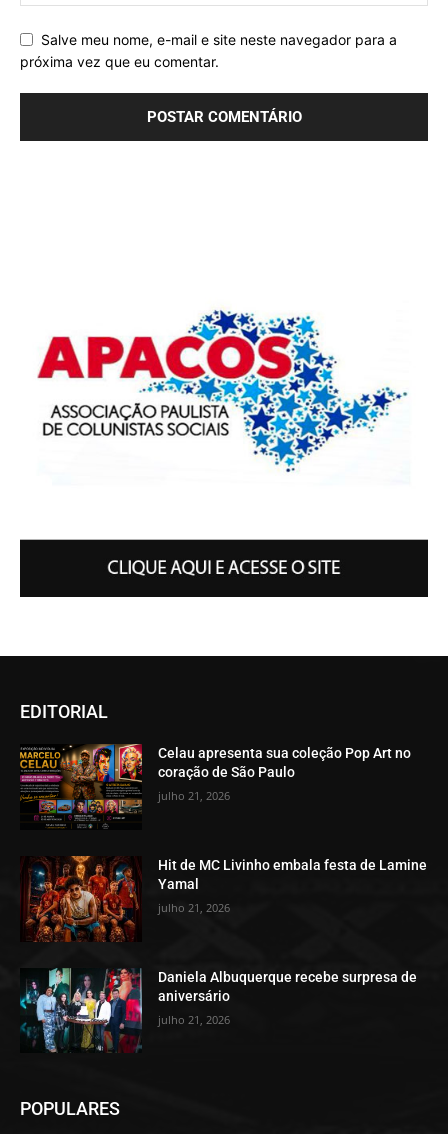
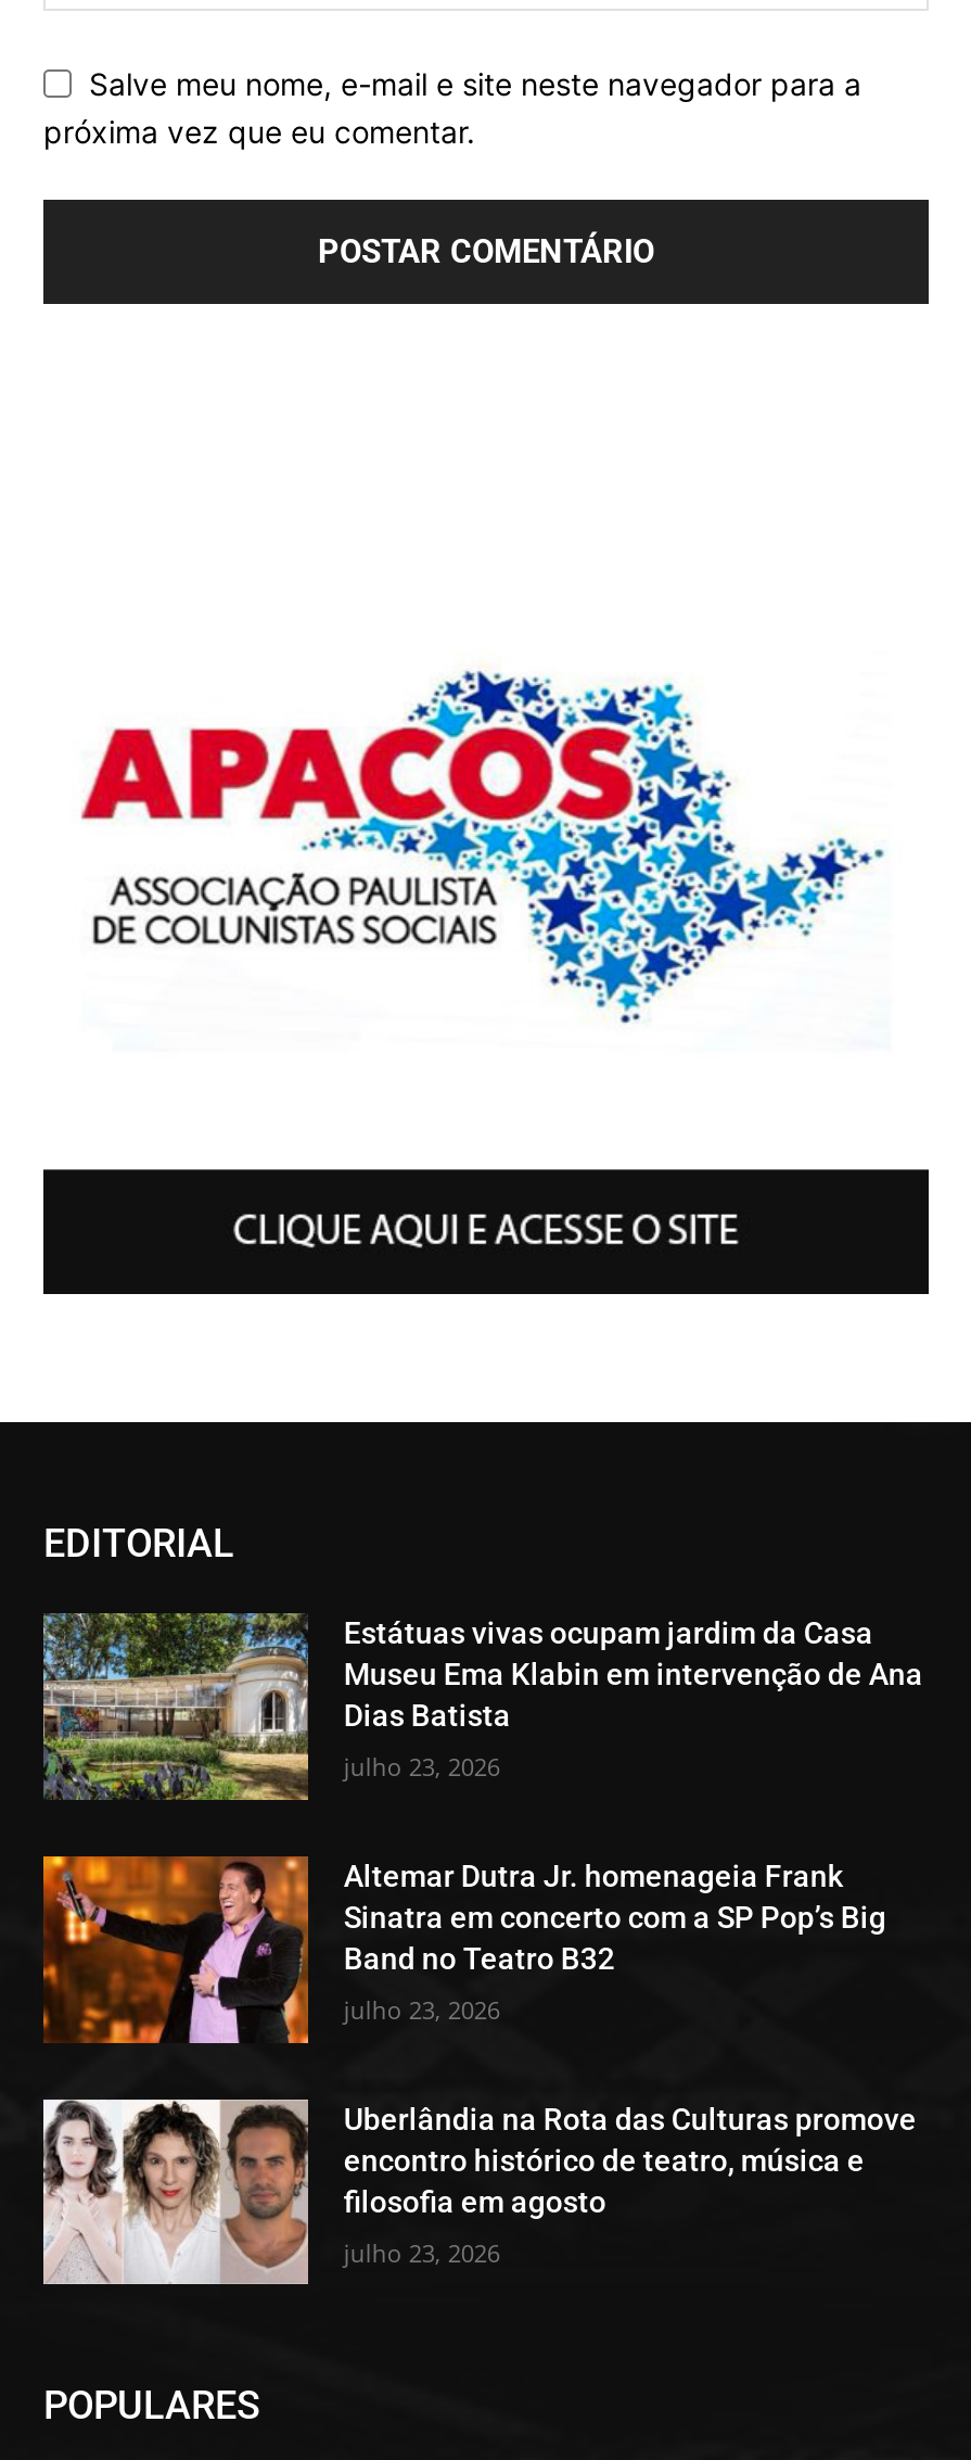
- [image]
- Celau apresenta sua coleção Pop Art no
- coração de São Paulo
+ [image]
+ Estátuas vivas ocupam jardim da Casa
+ Museu Ema Klabin em intervenção de Ana
+ Dias Batista

- julho 21, 2026
+ julho 23, 2026

- [image]
- Hit de MC Livinho embala festa de Lamine
- Yamal
+ [image]
+ Altemar Dutra Jr. homenageia Frank
+ Sinatra em concerto com a SP Pop’s Big
+ Band no Teatro B32

- julho 21, 2026
+ julho 23, 2026

- [image]
- Daniela Albuquerque recebe surpresa de
- aniversário
+ [image]
+ Uberlândia na Rota das Culturas promove
+ encontro histórico de teatro, música e
+ filosofia em agosto

- julho 21, 2026
+ julho 23, 2026
